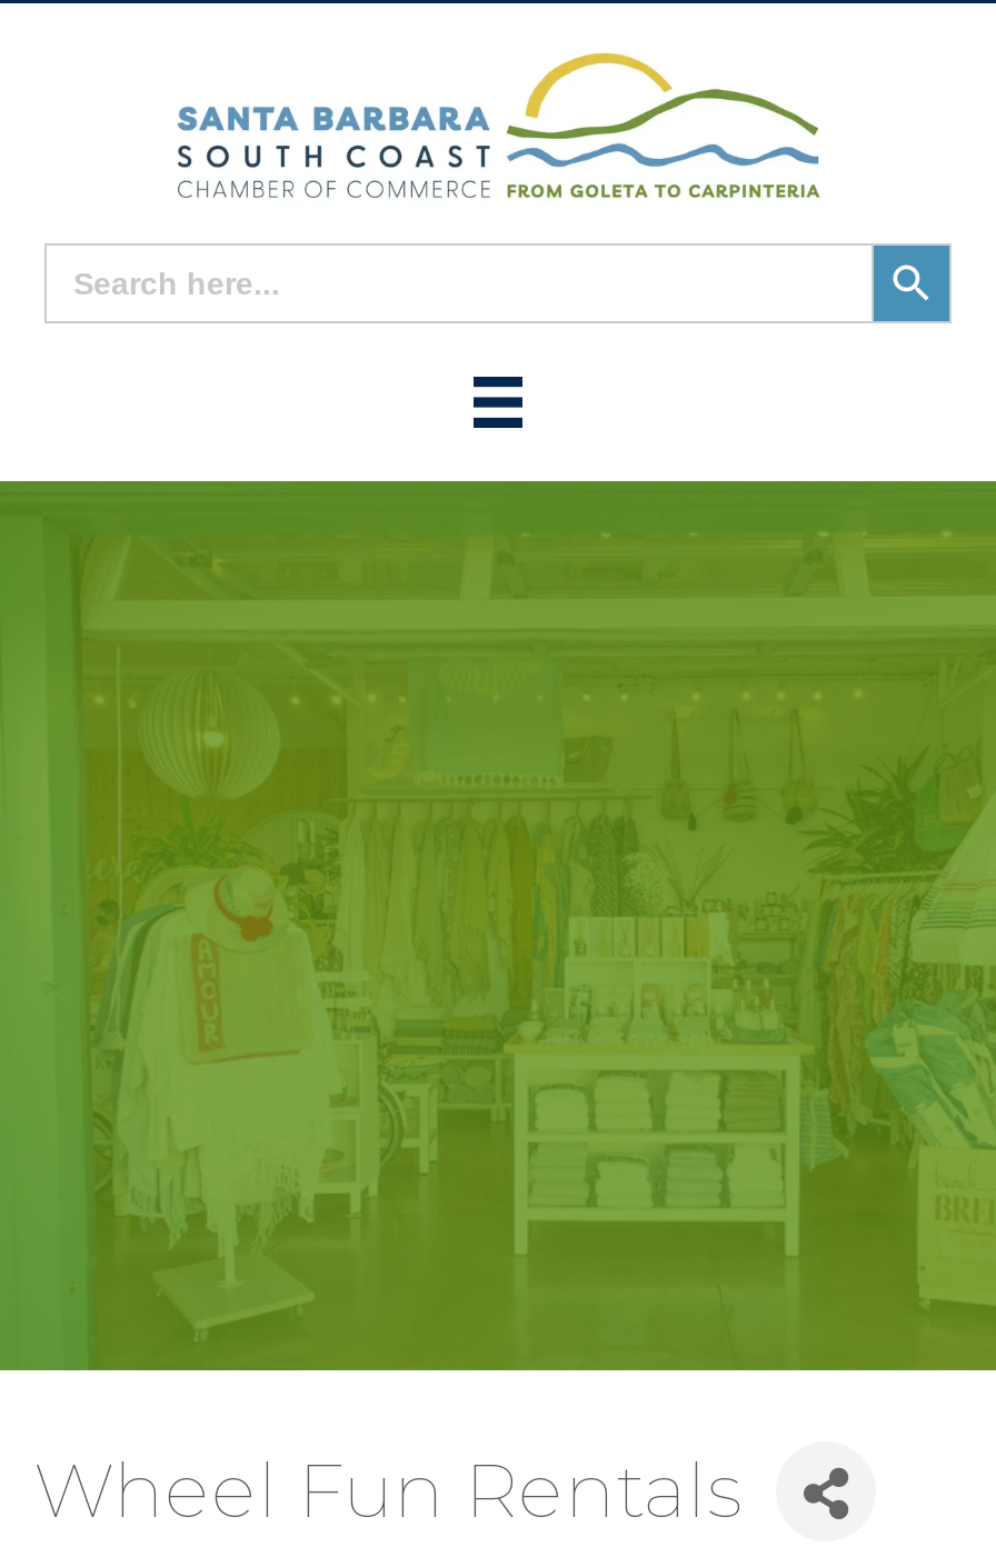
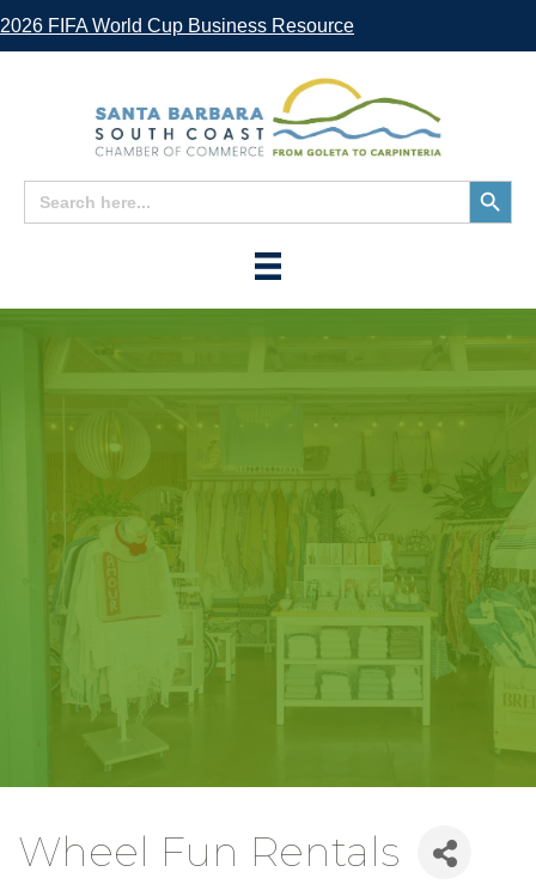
+ 2026 FIFA World Cup Business Resource
